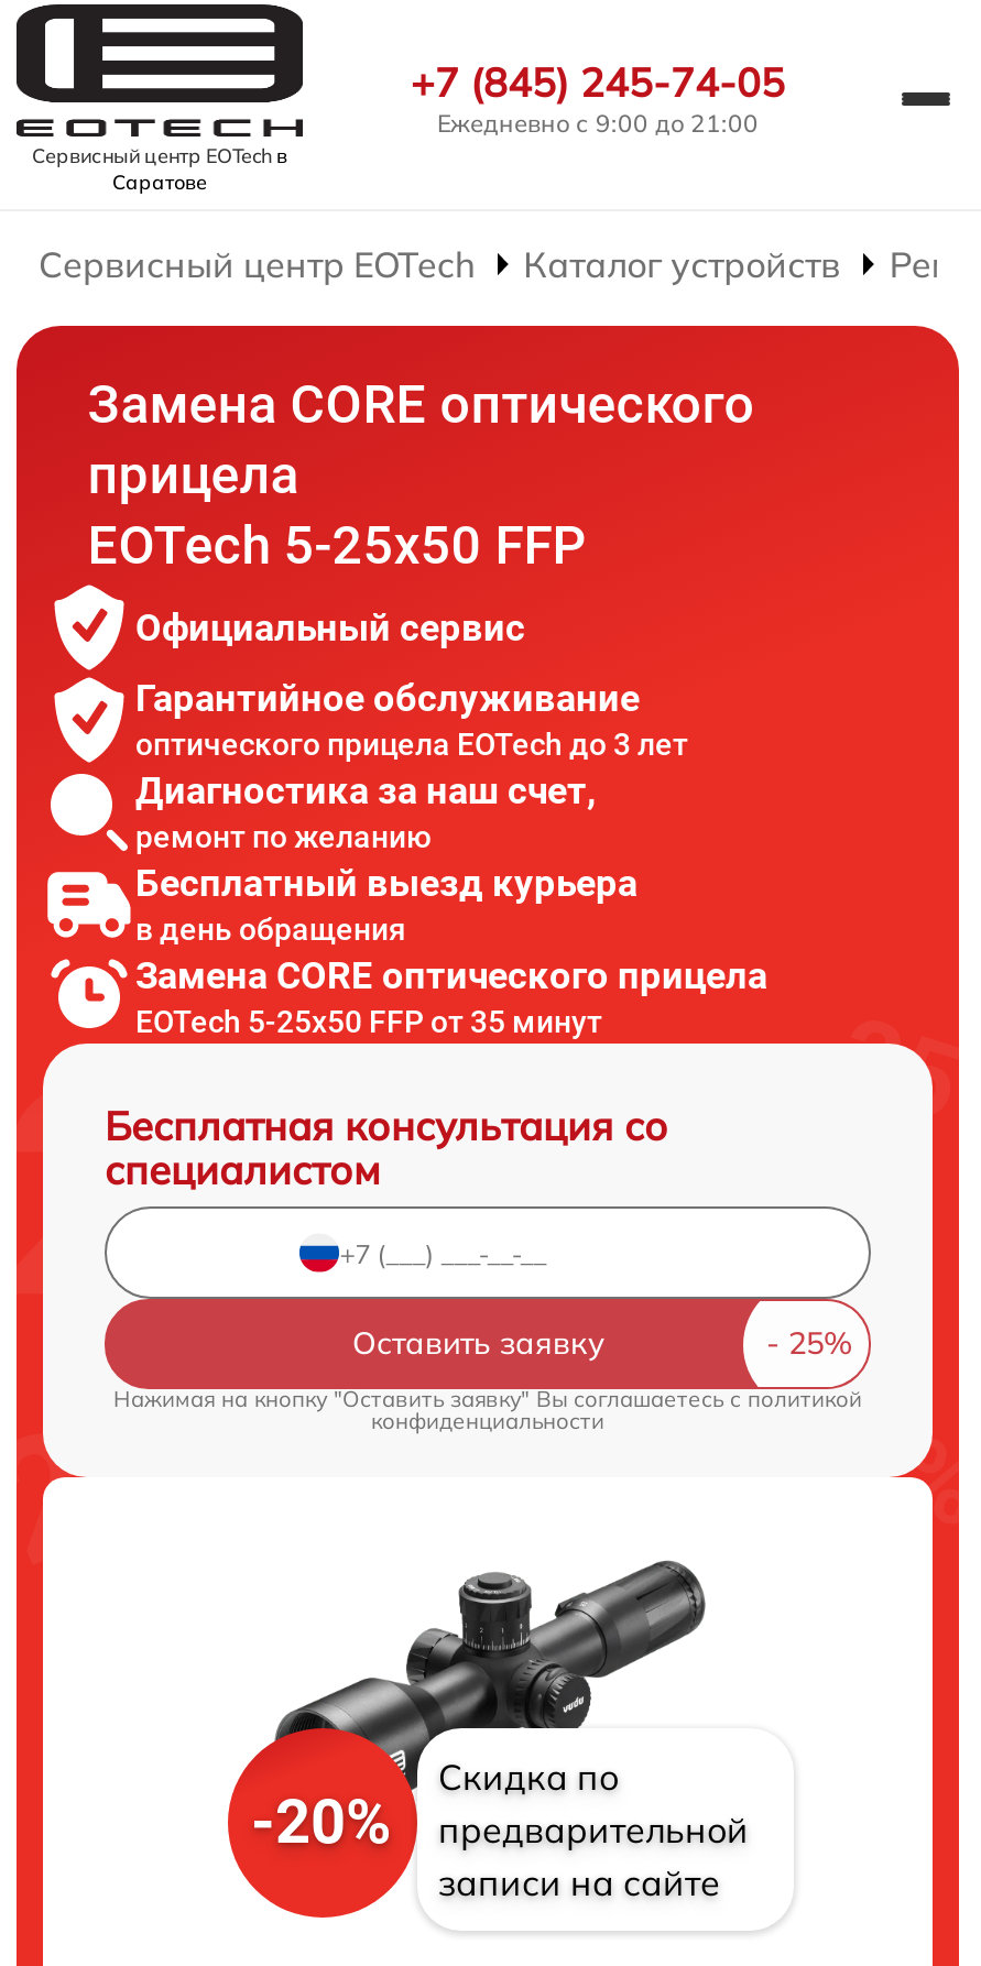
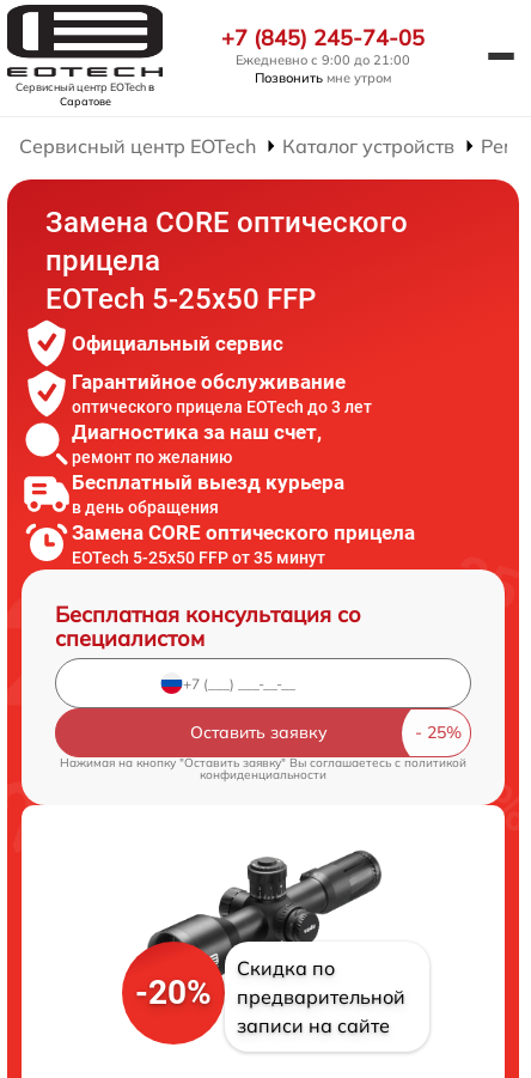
+ Позвонить мне утром
